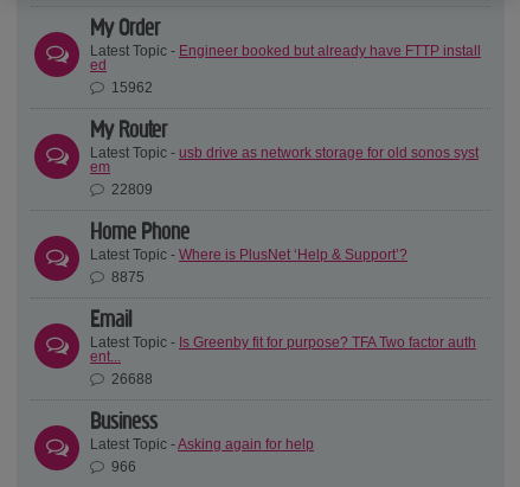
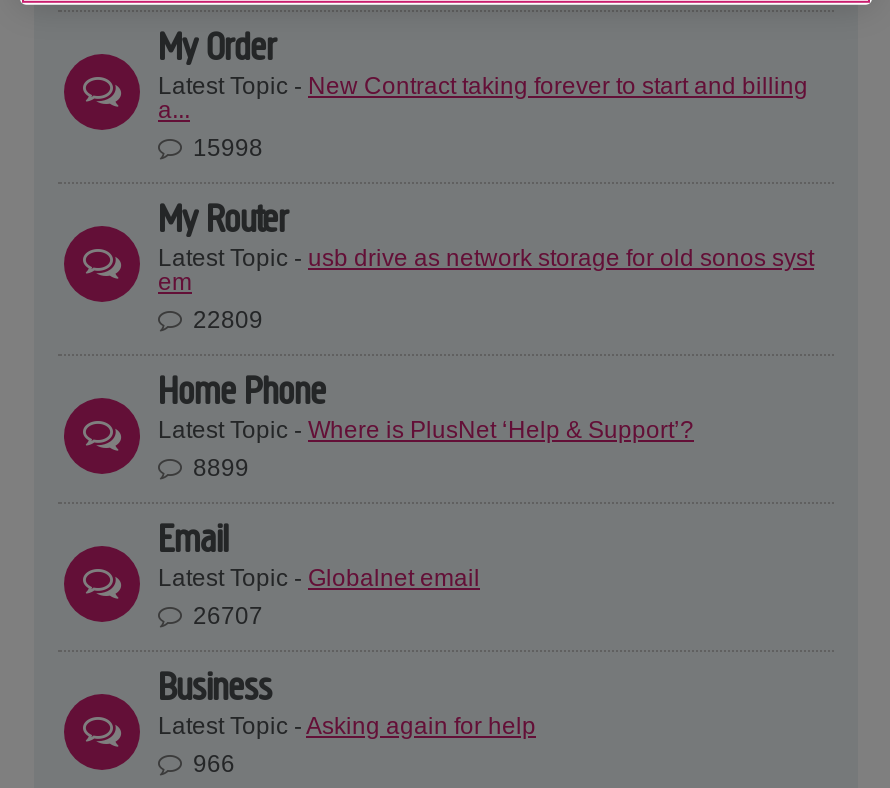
- Latest Topic - Engineer booked but already have FTTP install
- ed
- 15962
+ Latest Topic - New Contract taking forever to start and billing
+ a...
+ 15998

- 8875
+ 8899

- Latest Topic - Is Greenby fit for purpose? TFA Two factor auth
- ent...
- 26688
+ Latest Topic - Globalnet email
+ 26707
